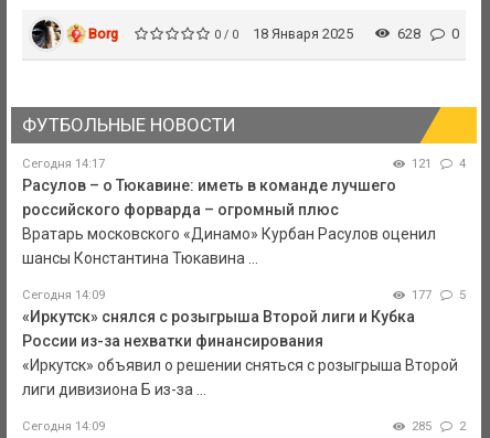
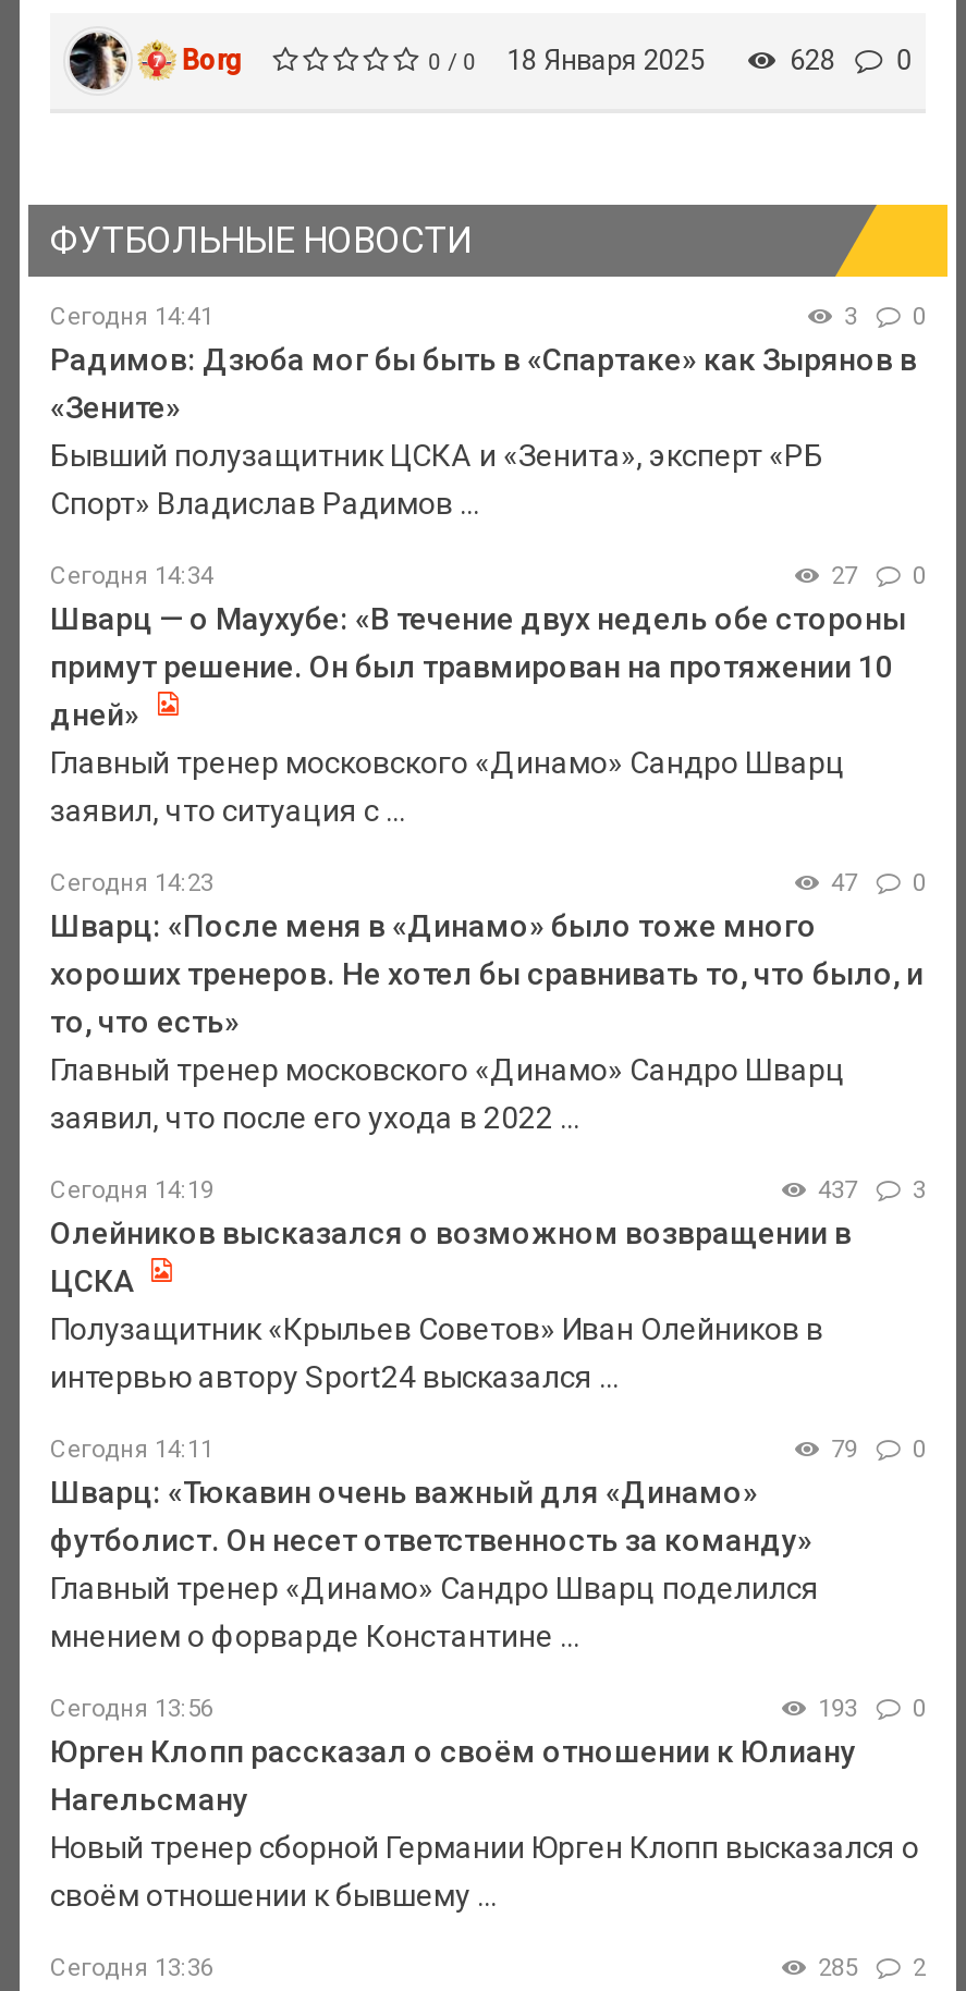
- Сегодня 14:17
- 121
- 4
- Расулов – о Тюкавине: иметь в команде лучшего
- российского форварда – огромный плюс
- Вратарь московского «Динамо» Курбан Расулов оценил
- шансы Константина Тюкавина ...
- Сегодня 14:09
- 177
- 5
- «Иркутск» снялся с розыгрыша Второй лиги и Кубка
- России из-за нехватки финансирования
- «Иркутск» объявил о решении сняться с розыгрыша Второй
- лиги дивизиона Б из-за ...
- Сегодня 14:09
+ Сегодня 14:41
+ 3
+ 0
+ Радимов: Дзюба мог бы быть в «Спартаке» как Зырянов в
+ «Зените»
+ Бывший полузащитник ЦСКА и «Зенита», эксперт «РБ
+ Спорт» Владислав Радимов ...
+ Сегодня 14:34
+ 27
+ 0
+ Шварц — о Маухубе: «В течение двух недель обе стороны
+ примут решение. Он был травмирован на протяжении 10
+ дней»
+ Главный тренер московского «Динамо» Сандро Шварц
+ заявил, что ситуация с ...
+ Сегодня 14:23
+ 47
+ 0
+ Шварц: «После меня в «Динамо» было тоже много
+ хороших тренеров. Не хотел бы сравнивать то, что было, и
+ то, что есть»
+ Главный тренер московского «Динамо» Сандро Шварц
+ заявил, что после его ухода в 2022 ...
+ Сегодня 14:19
+ 437
+ 3
+ Олейников высказался о возможном возвращении в
+ ЦСКА
+ Полузащитник «Крыльев Советов» Иван Олейников в
+ интервью автору Sport24 высказался ...
+ Сегодня 14:11
+ 79
+ 0
+ Шварц: «Тюкавин очень важный для «Динамо»
+ футболист. Он несет ответственность за команду»
+ Главный тренер «Динамо» Сандро Шварц поделился
+ мнением о форварде Константине ...
+ Сегодня 13:56
+ 193
+ 0
+ Юрген Клопп рассказал о своём отношении к Юлиану
+ Нагельсману
+ Новый тренер сборной Германии Юрген Клопп высказался о
+ своём отношении к бывшему ...
+ Сегодня 13:36
